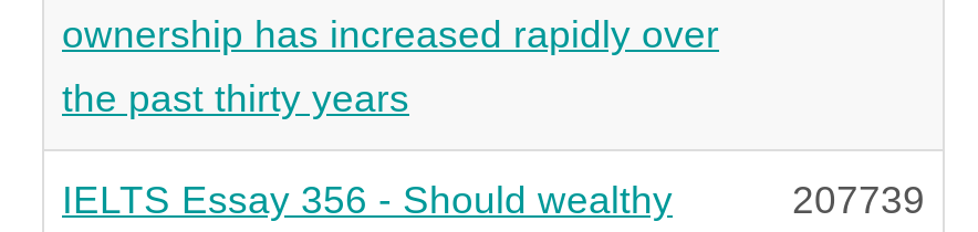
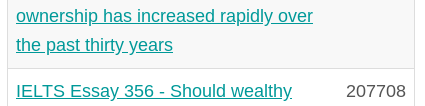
- 207739
+ 207708
